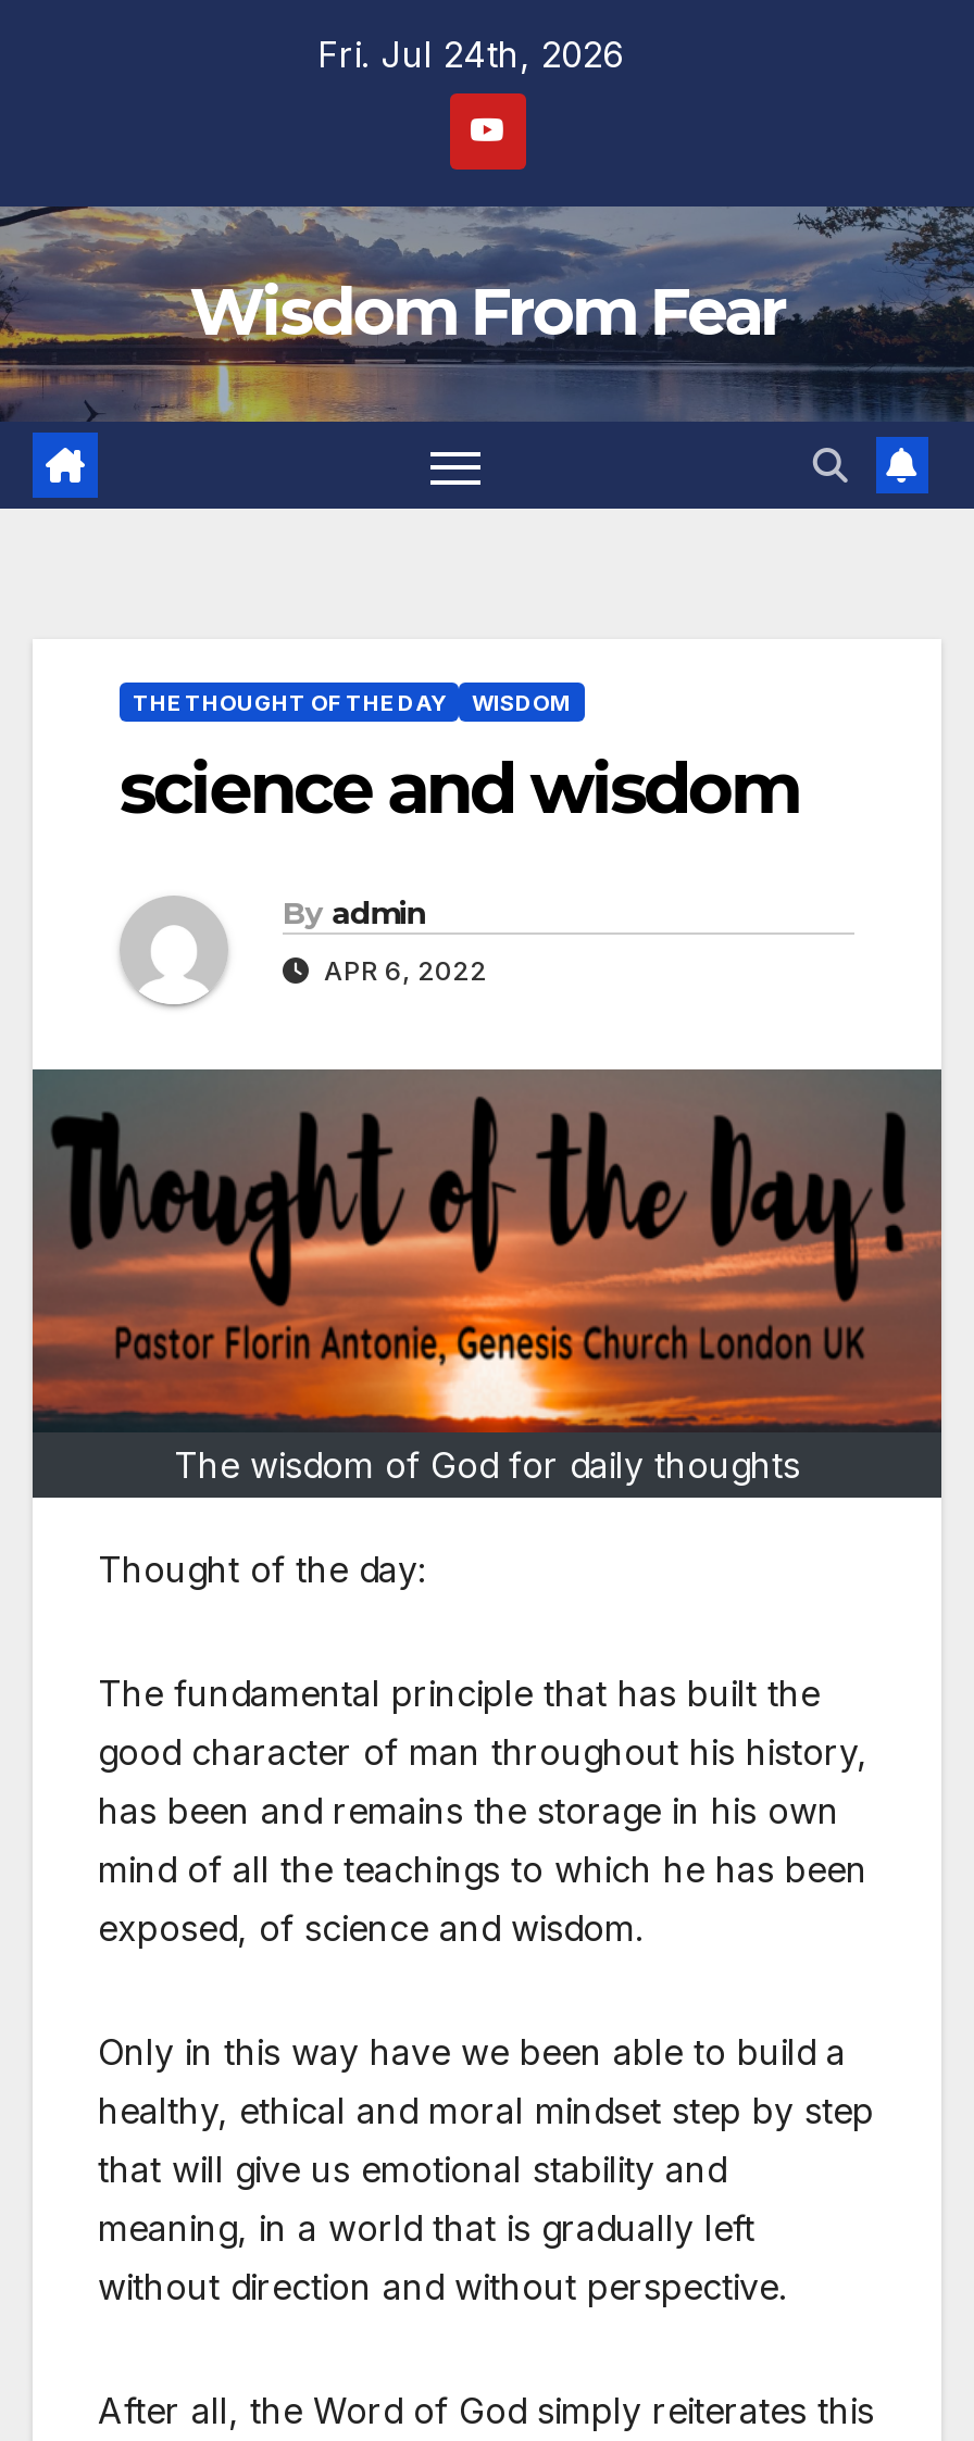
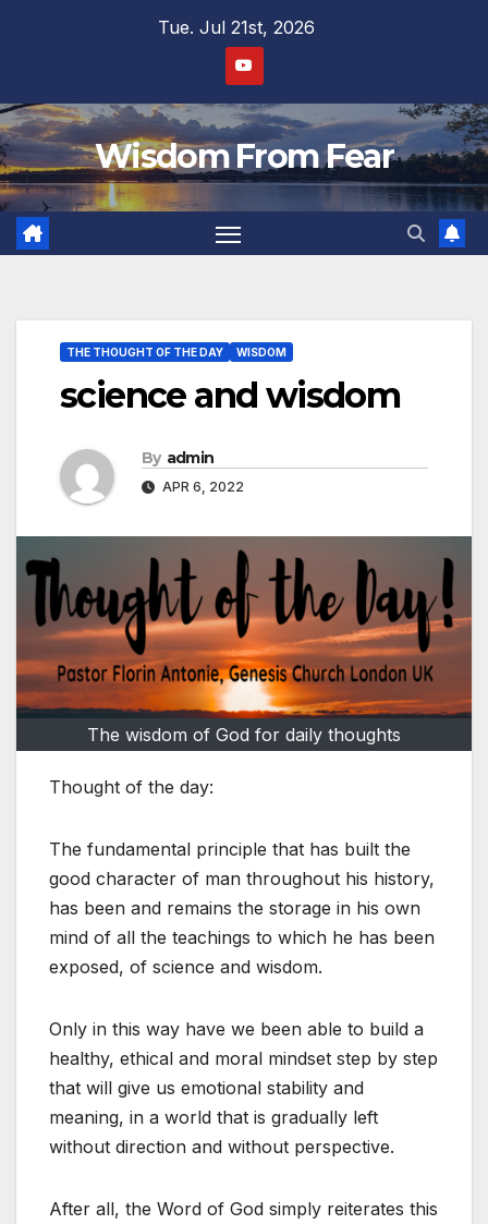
- Fri. Jul 24th, 2026
+ Tue. Jul 21st, 2026
